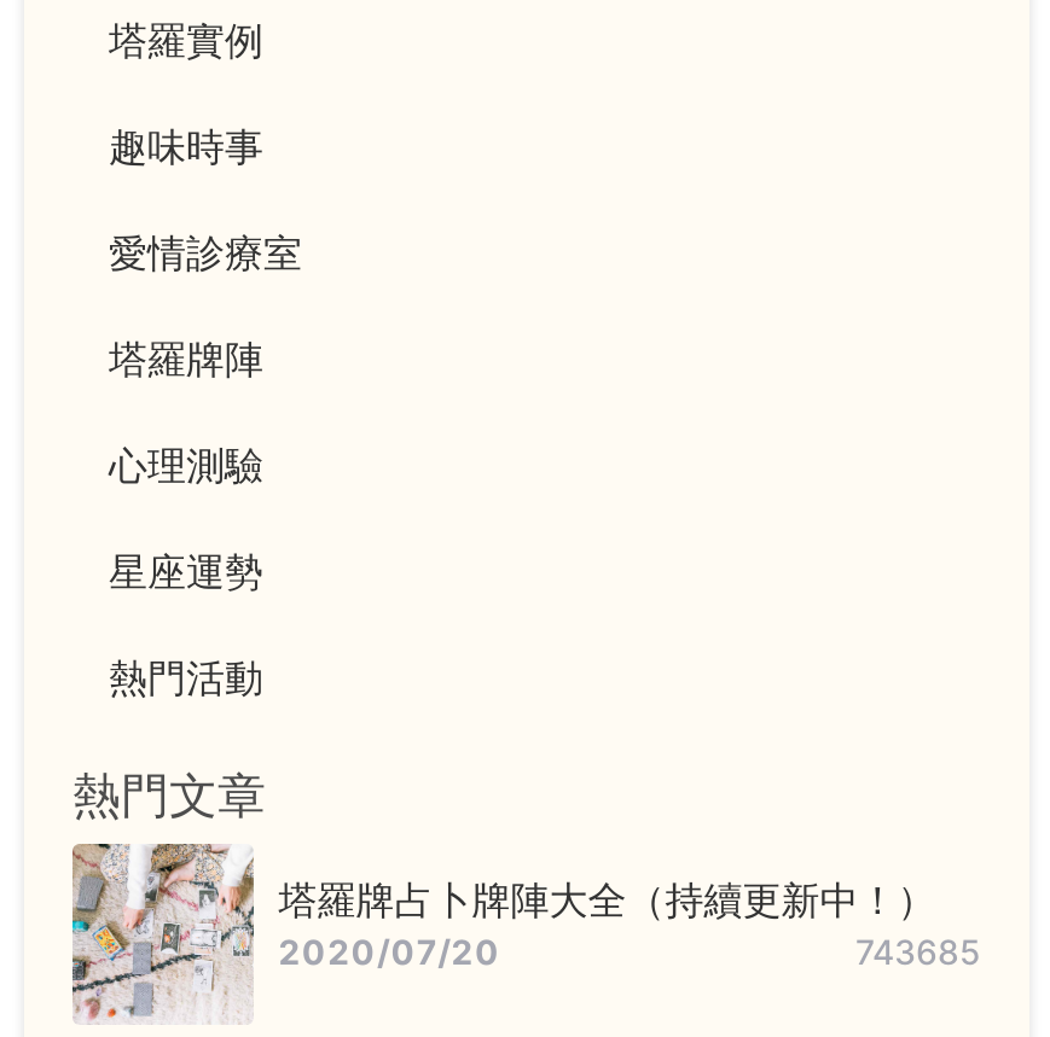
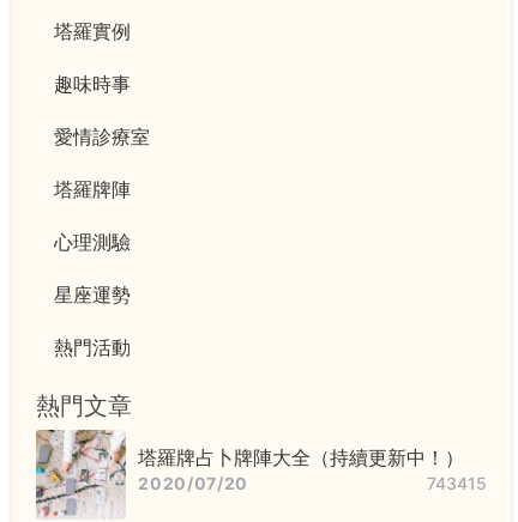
- 743685
+ 743415
